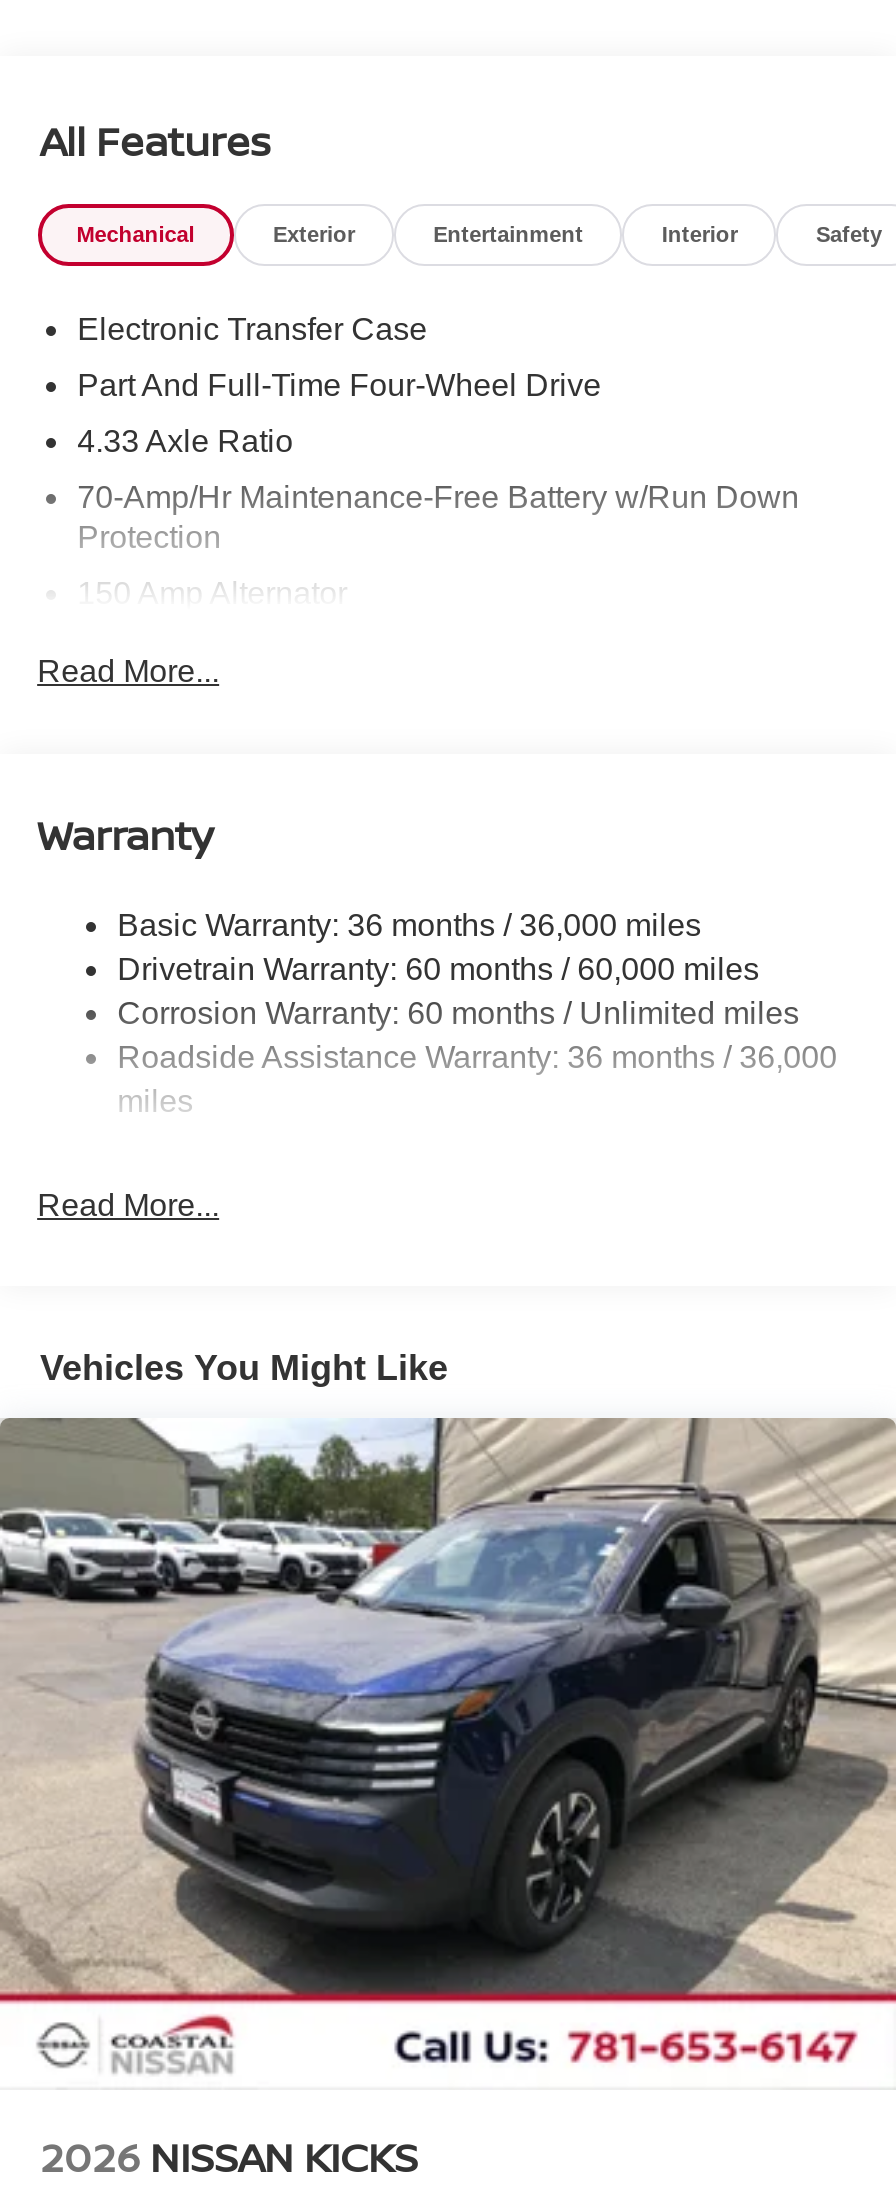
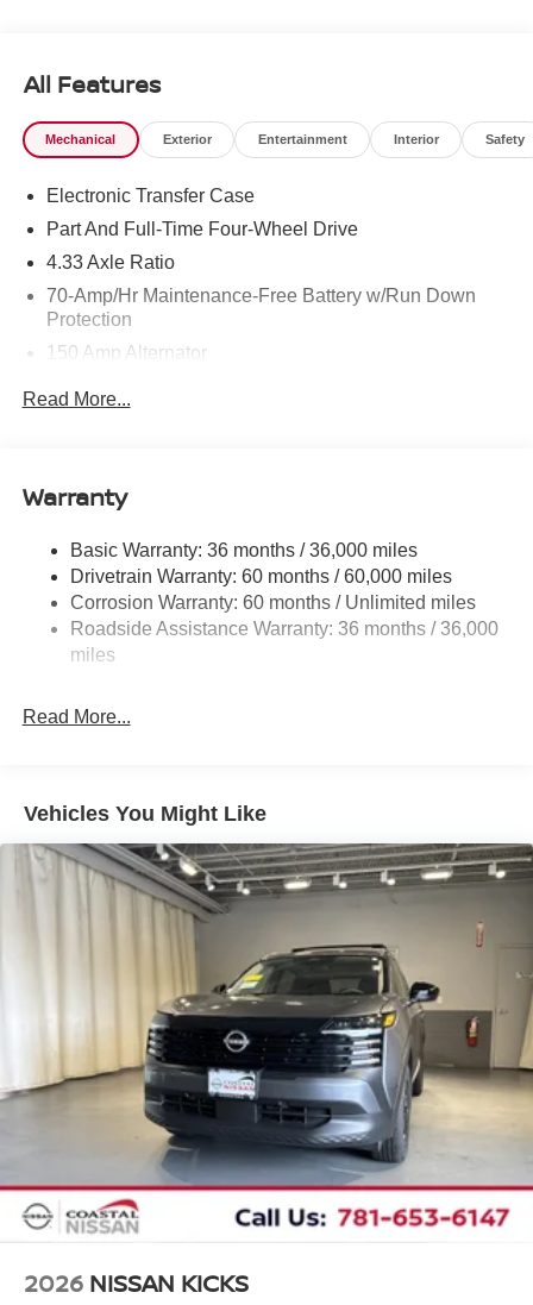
- [image]
+ [image]
